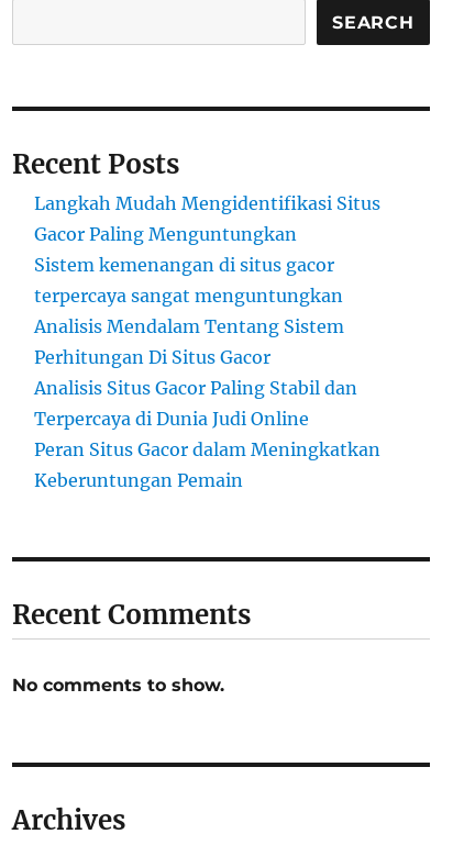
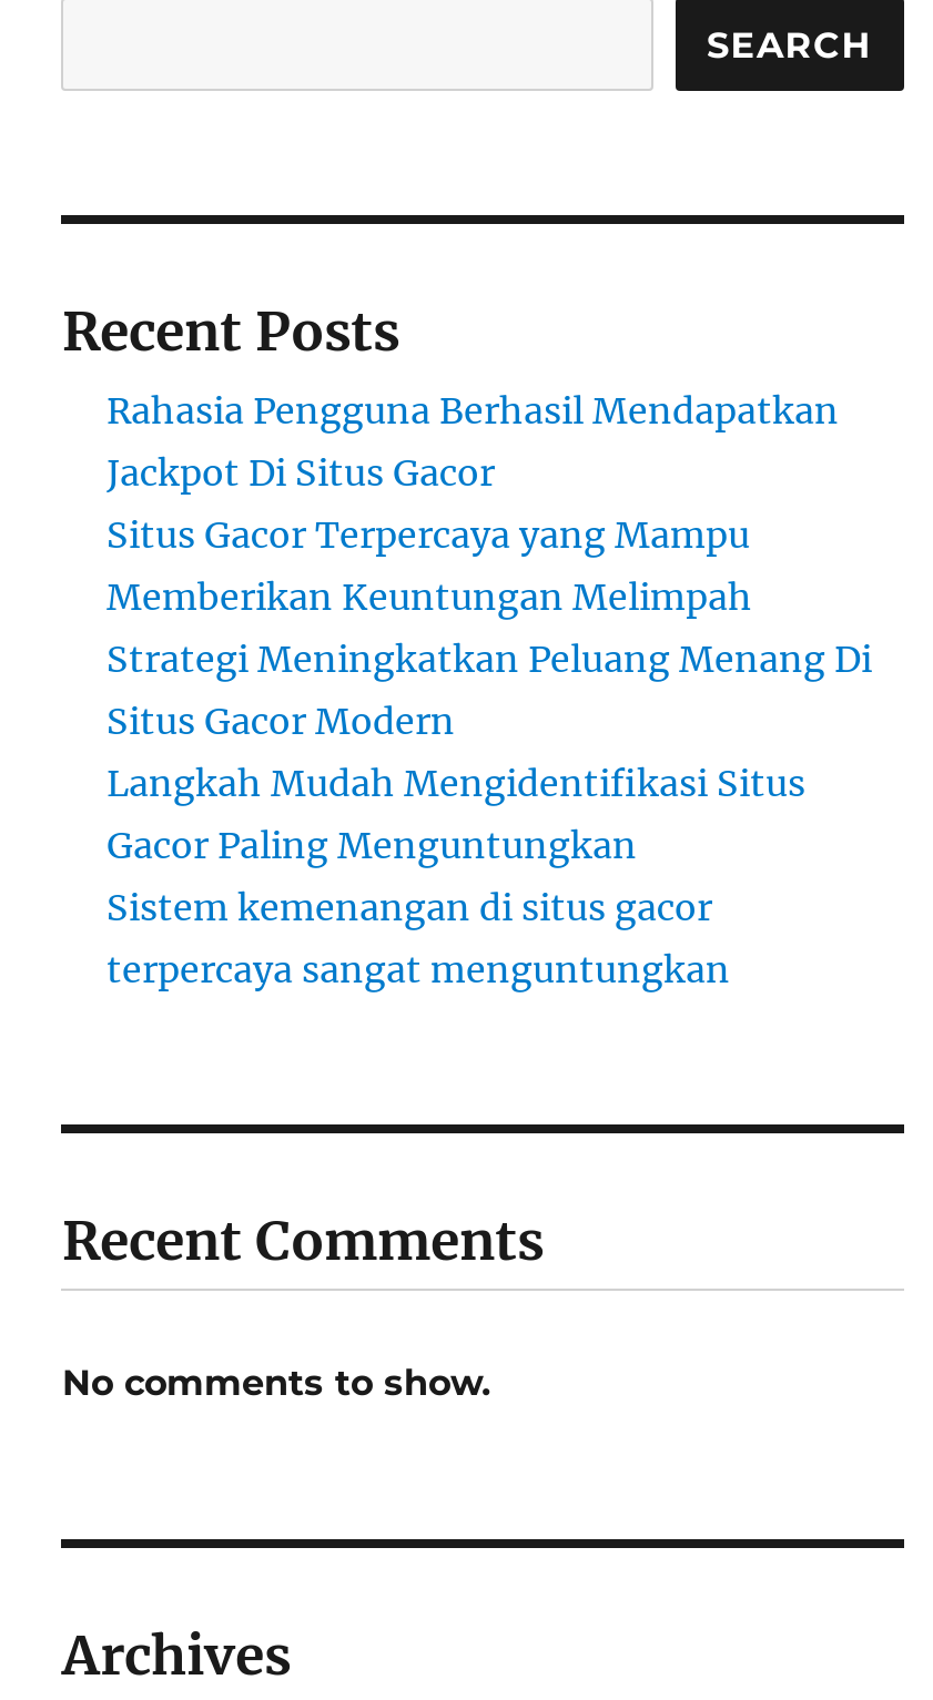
+ Rahasia Pengguna Berhasil Mendapatkan
+ Jackpot Di Situs Gacor
+ Situs Gacor Terpercaya yang Mampu
+ Memberikan Keuntungan Melimpah
+ Strategi Meningkatkan Peluang Menang Di
+ Situs Gacor Modern

moved down: Langkah Mudah Mengidentifikasi Situs | Gacor Paling Menguntungkan | Sistem kemenangan di situs gacor | terpercaya sangat menguntungkan

- Analisis Mendalam Tentang Sistem
- Perhitungan Di Situs Gacor
- Analisis Situs Gacor Paling Stabil dan
- Terpercaya di Dunia Judi Online
- Peran Situs Gacor dalam Meningkatkan
- Keberuntungan Pemain
